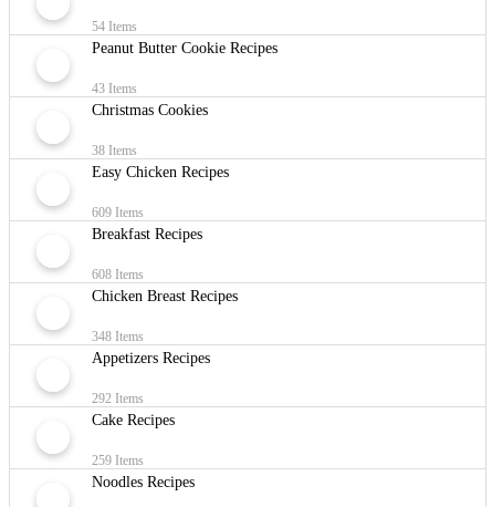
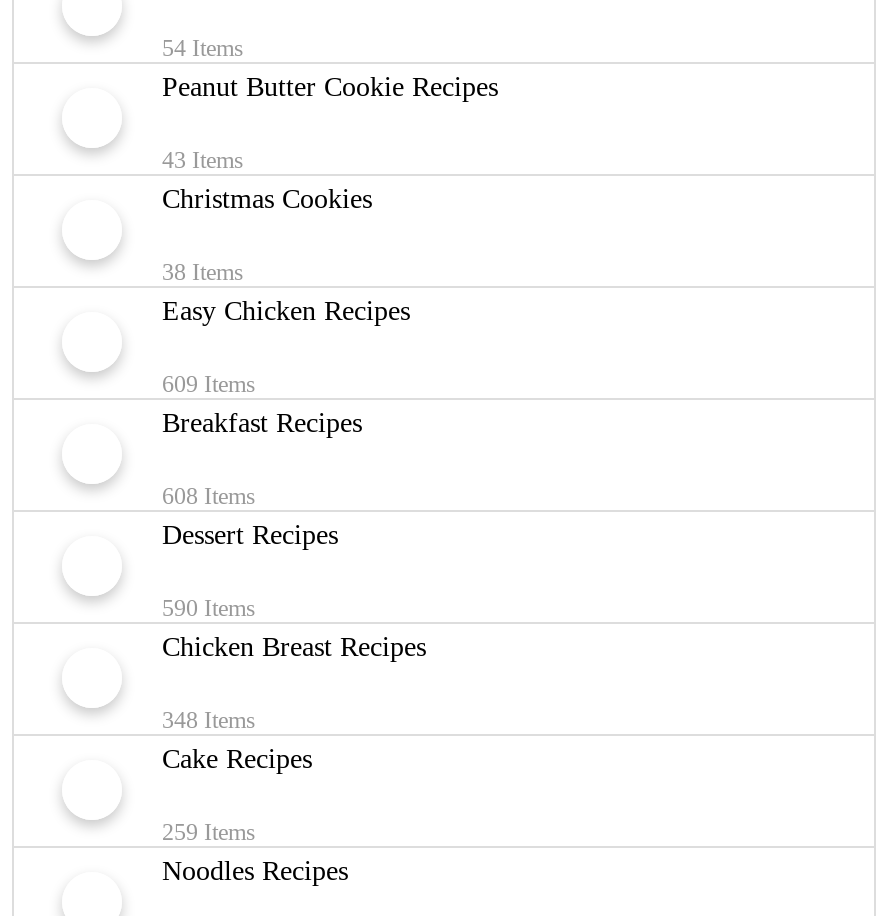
+ Dessert Recipes
+ 590 Items

moved down: Chicken Breast Recipes | 348 Items

- Appetizers Recipes
- 292 Items
